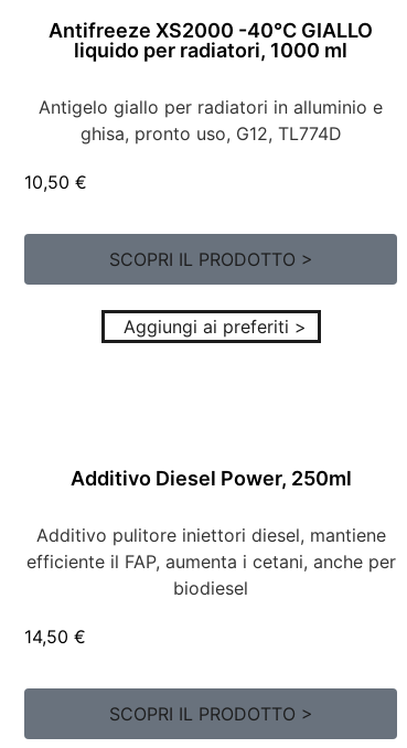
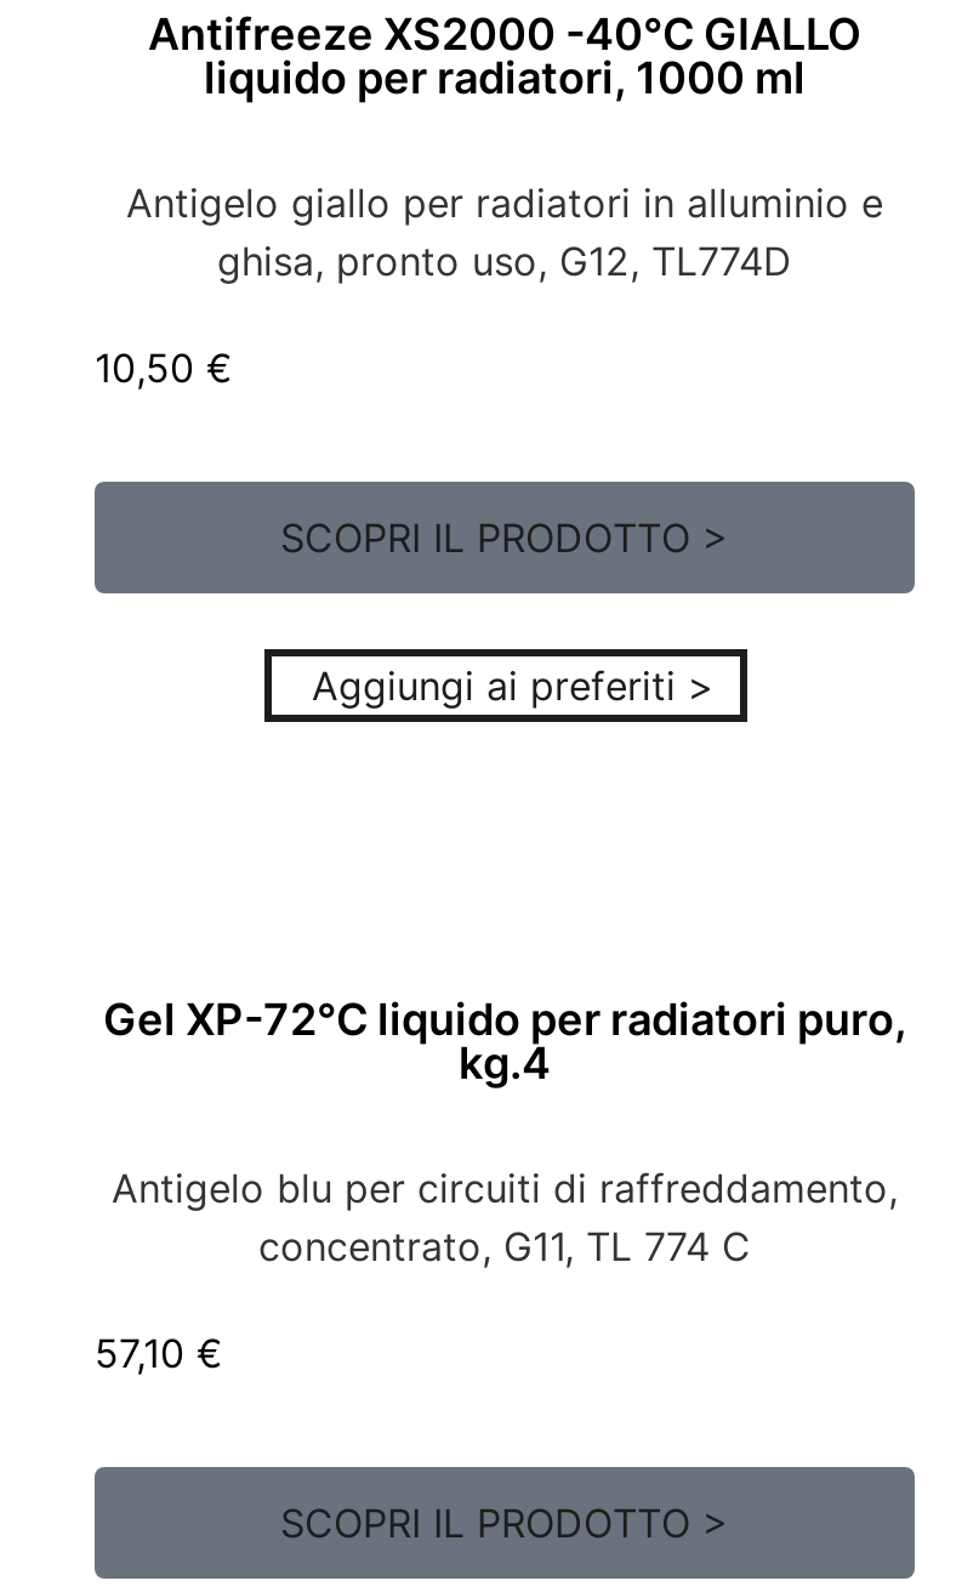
- Additivo Diesel Power, 250ml
+ Gel XP-72°C liquido per radiatori puro,
+ kg.4

- Additivo pulitore iniettori diesel, mantiene
- efficiente il FAP, aumenta i cetani, anche per
- biodiesel
+ Antigelo blu per circuiti di raffreddamento,
+ concentrato, G11, TL 774 C

- 14,50 €
+ 57,10 €
